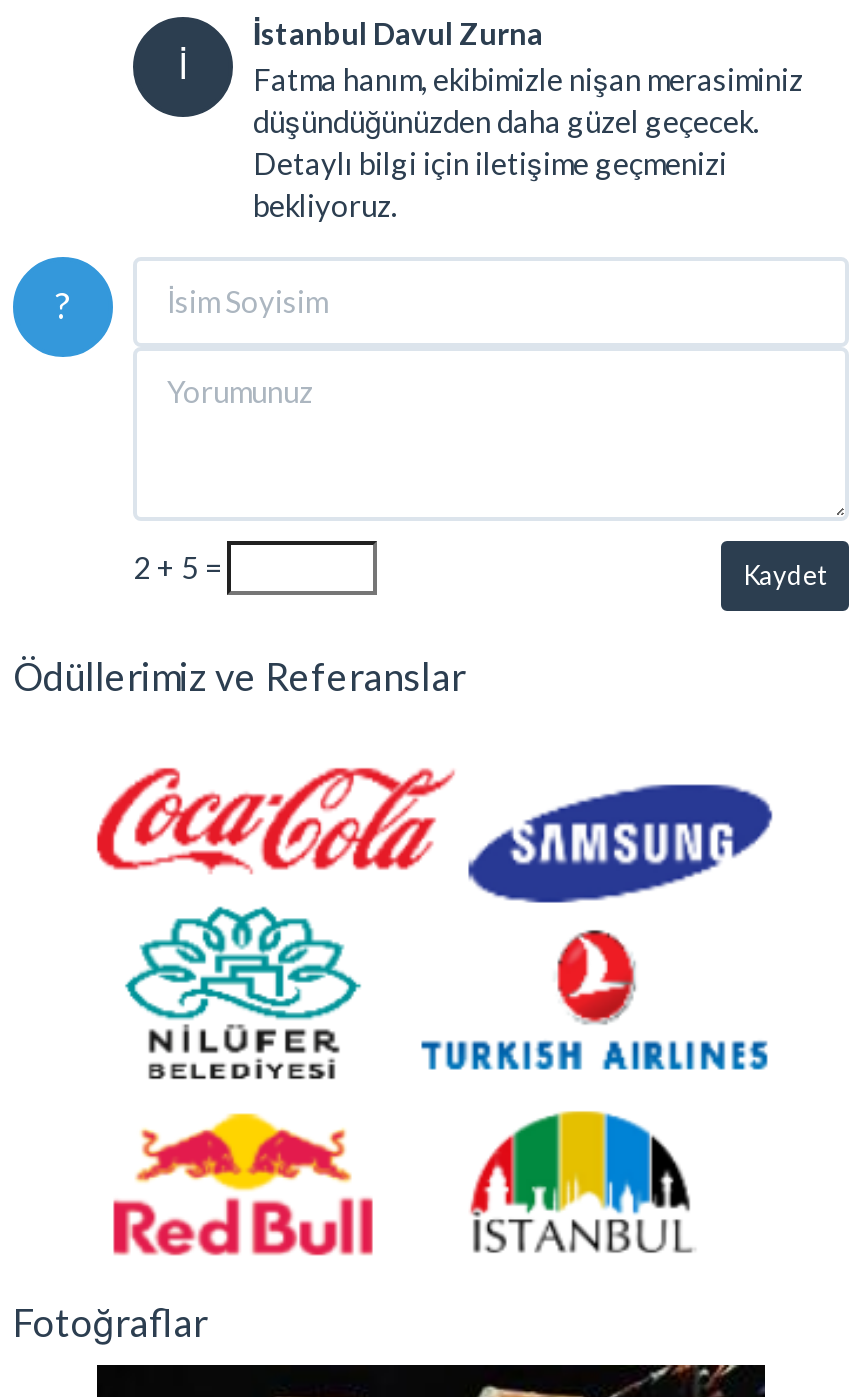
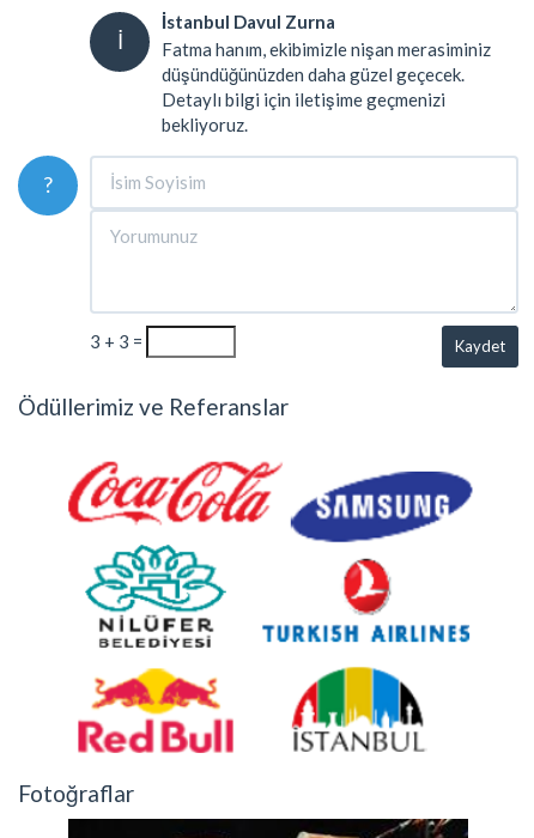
- 2 + 5 =
+ 3 + 3 =
